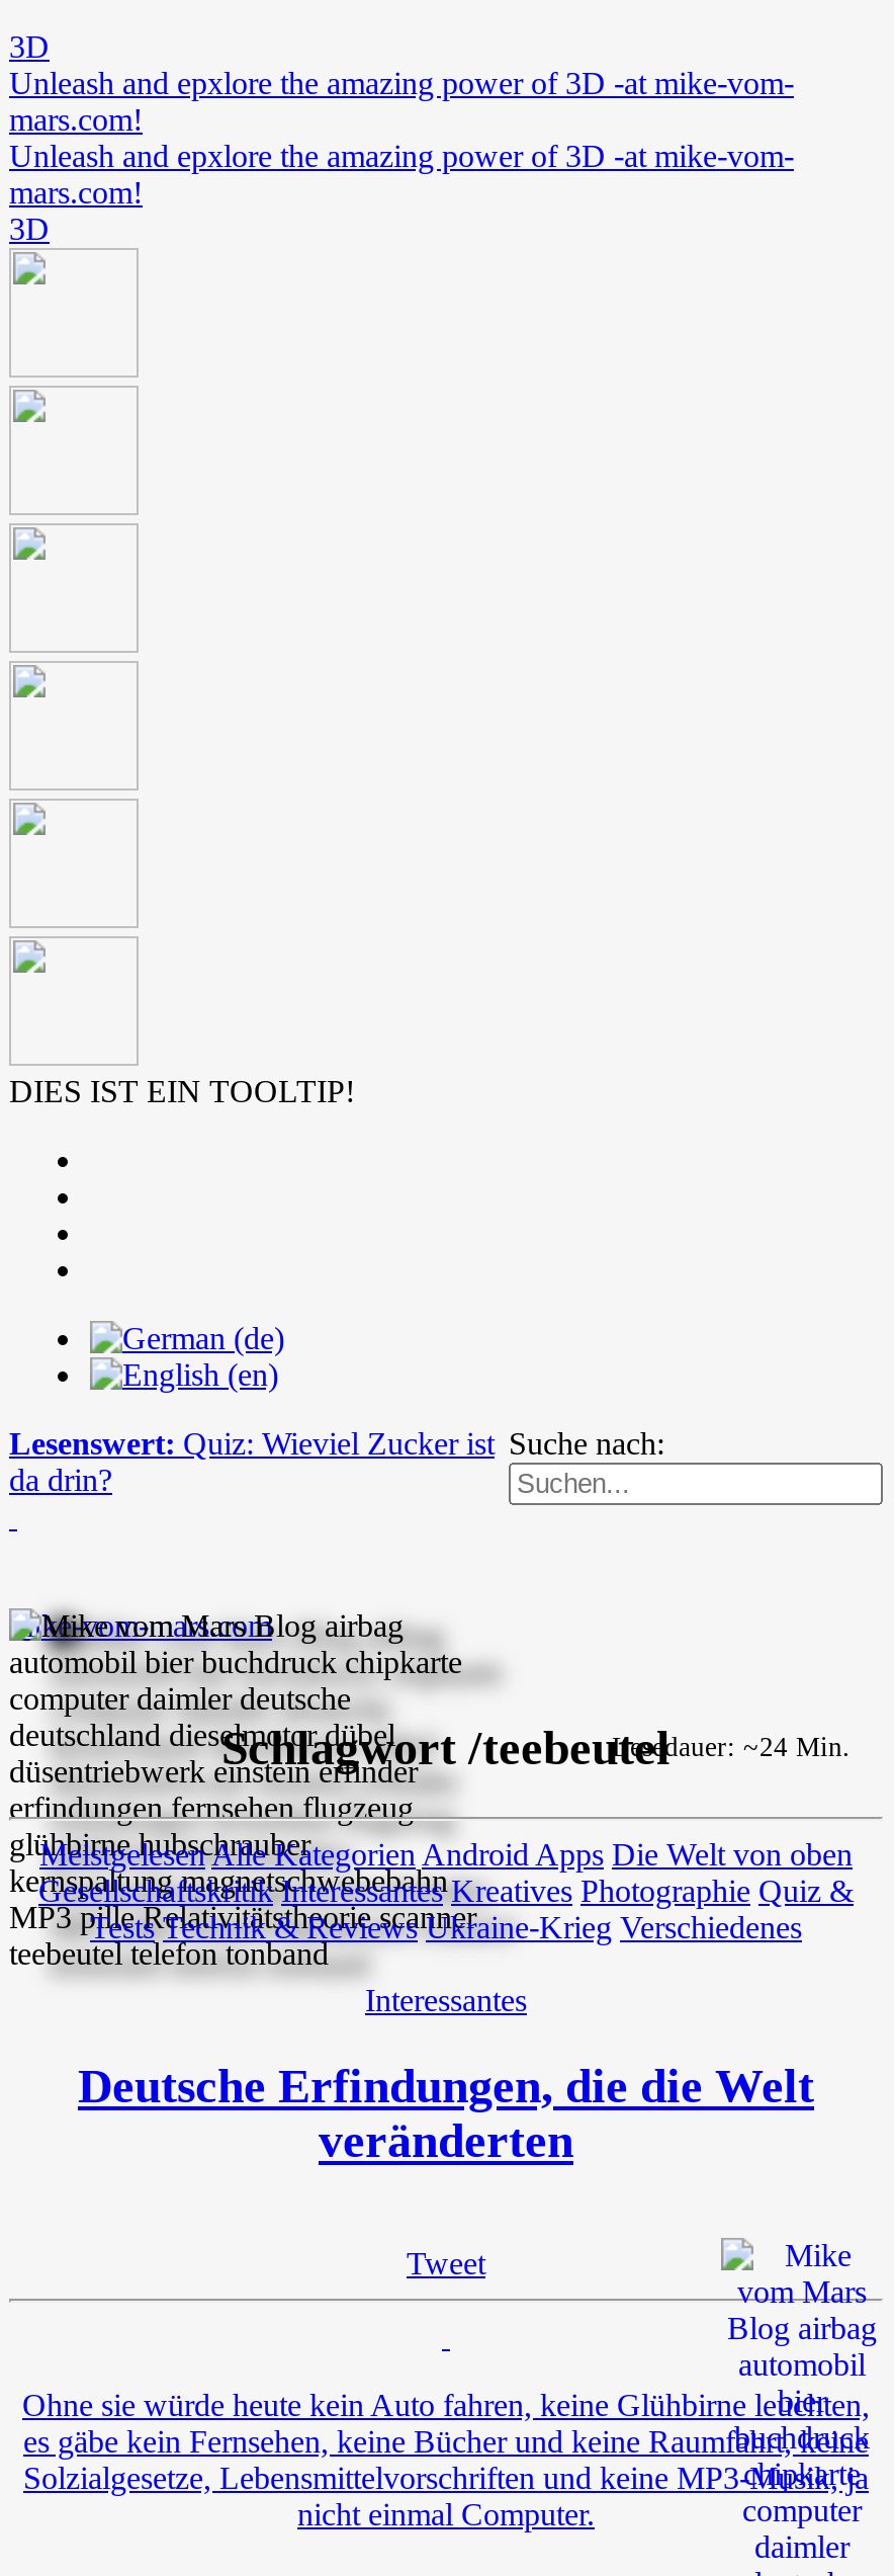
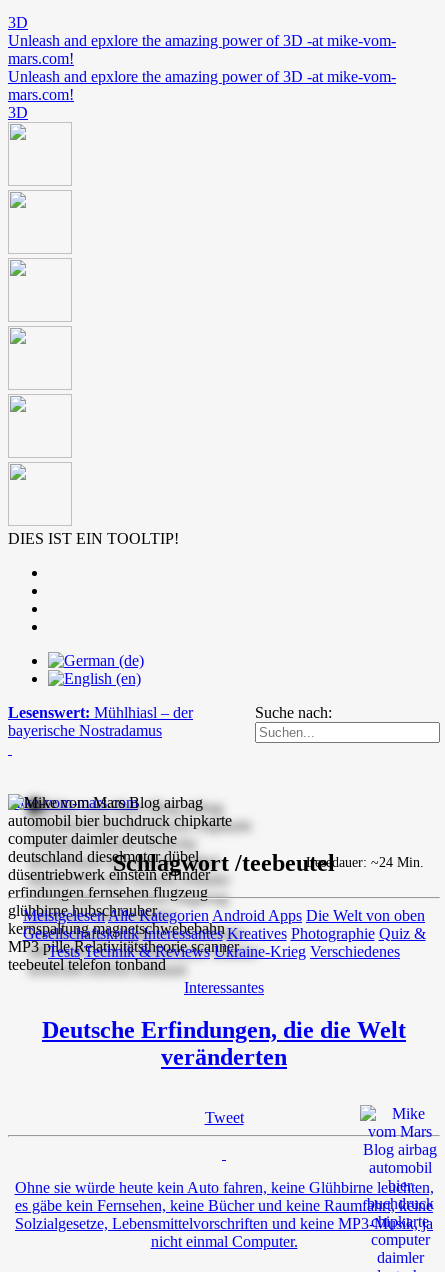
- Lesenswert: Quiz: Wieviel Zucker ist
- da drin?
+ Lesenswert: Mühlhiasl – der
+ bayerische Nostradamus
